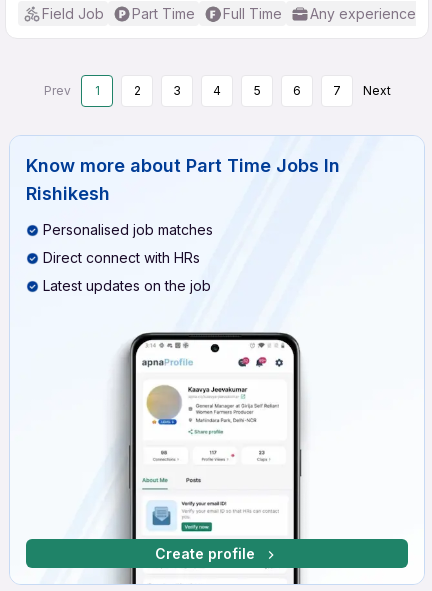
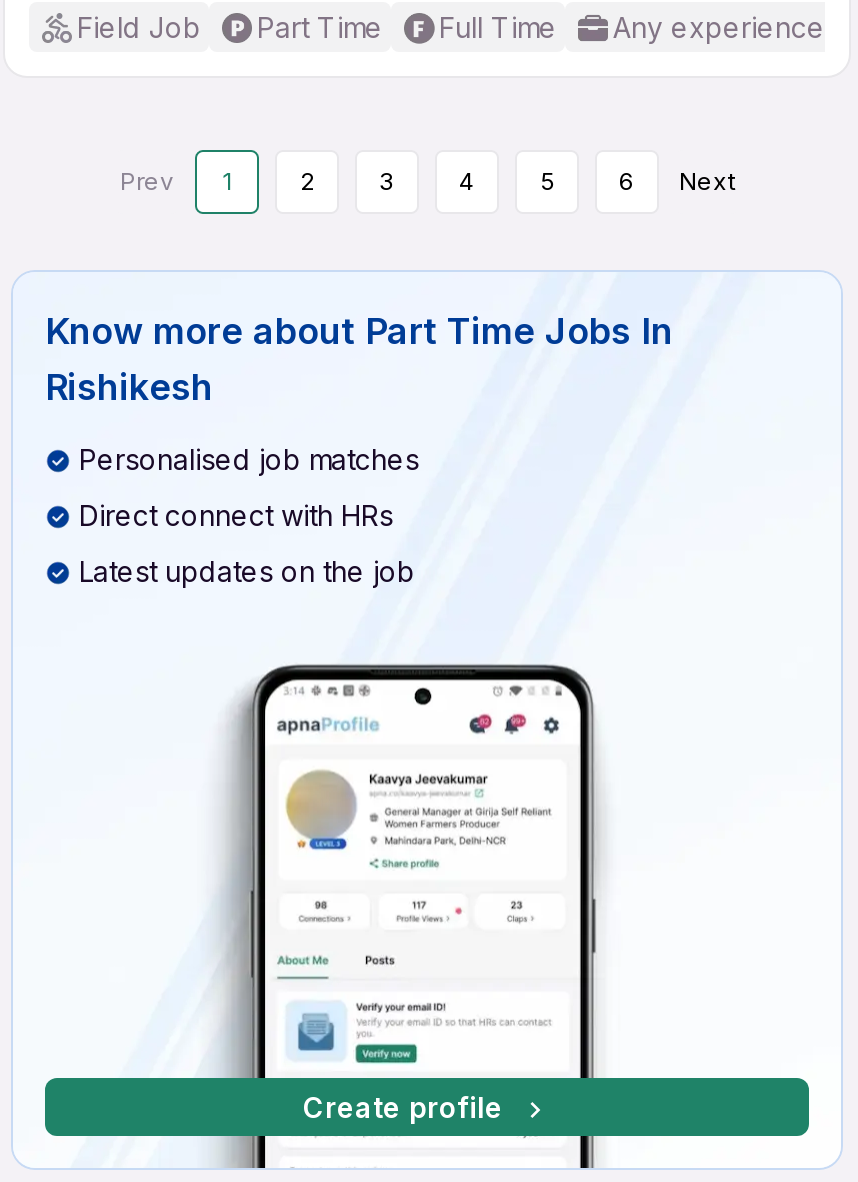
- 7
